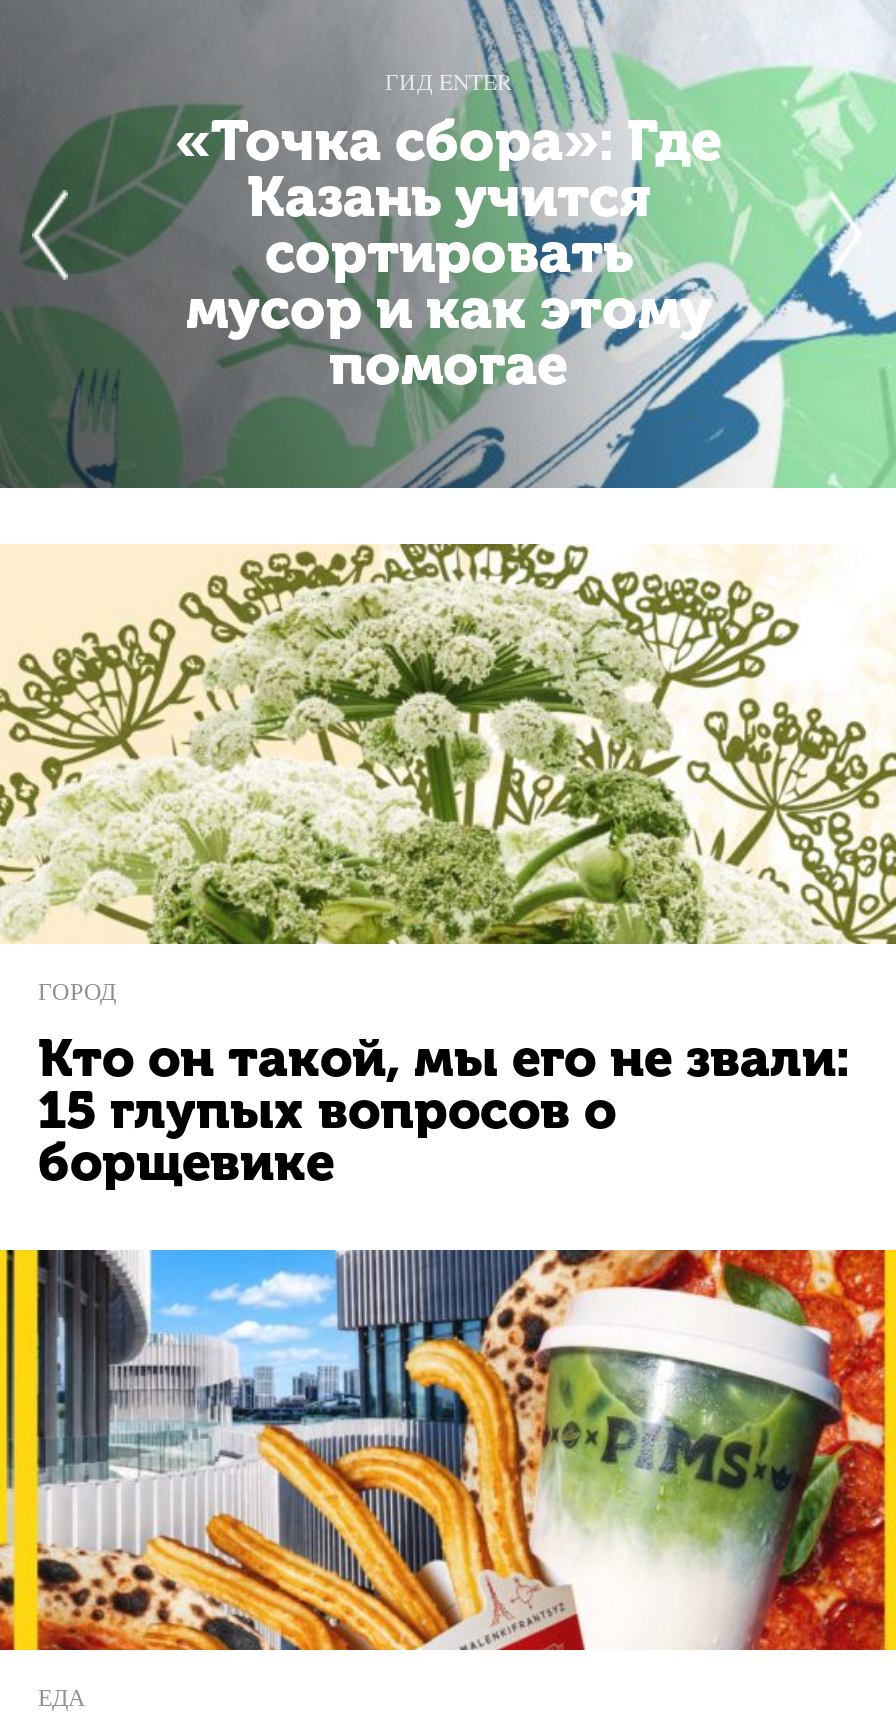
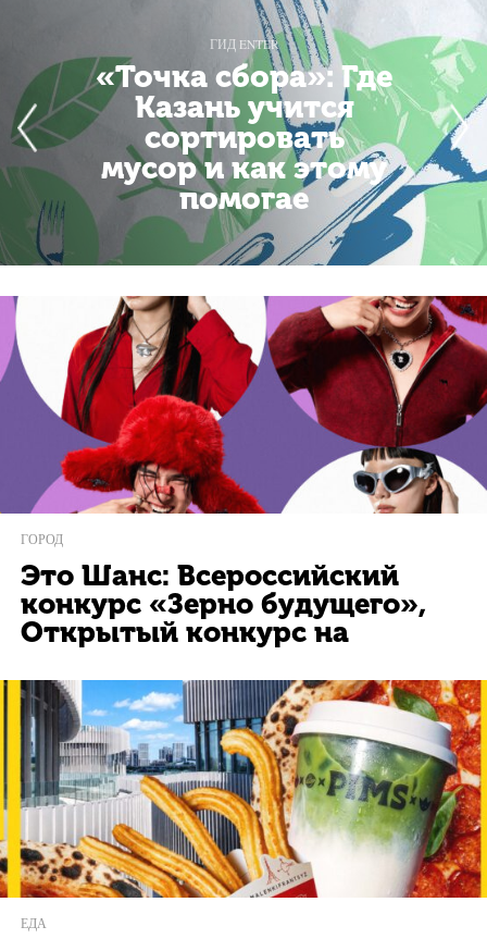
- [image]
+ [image]

- Кто он такой, мы его не звали:
- 15 глупых вопросов о
- борщевике
+ Это Шанс: Всероссийский
+ конкурс «Зерно будущего»,
+ Открытый конкурс на
